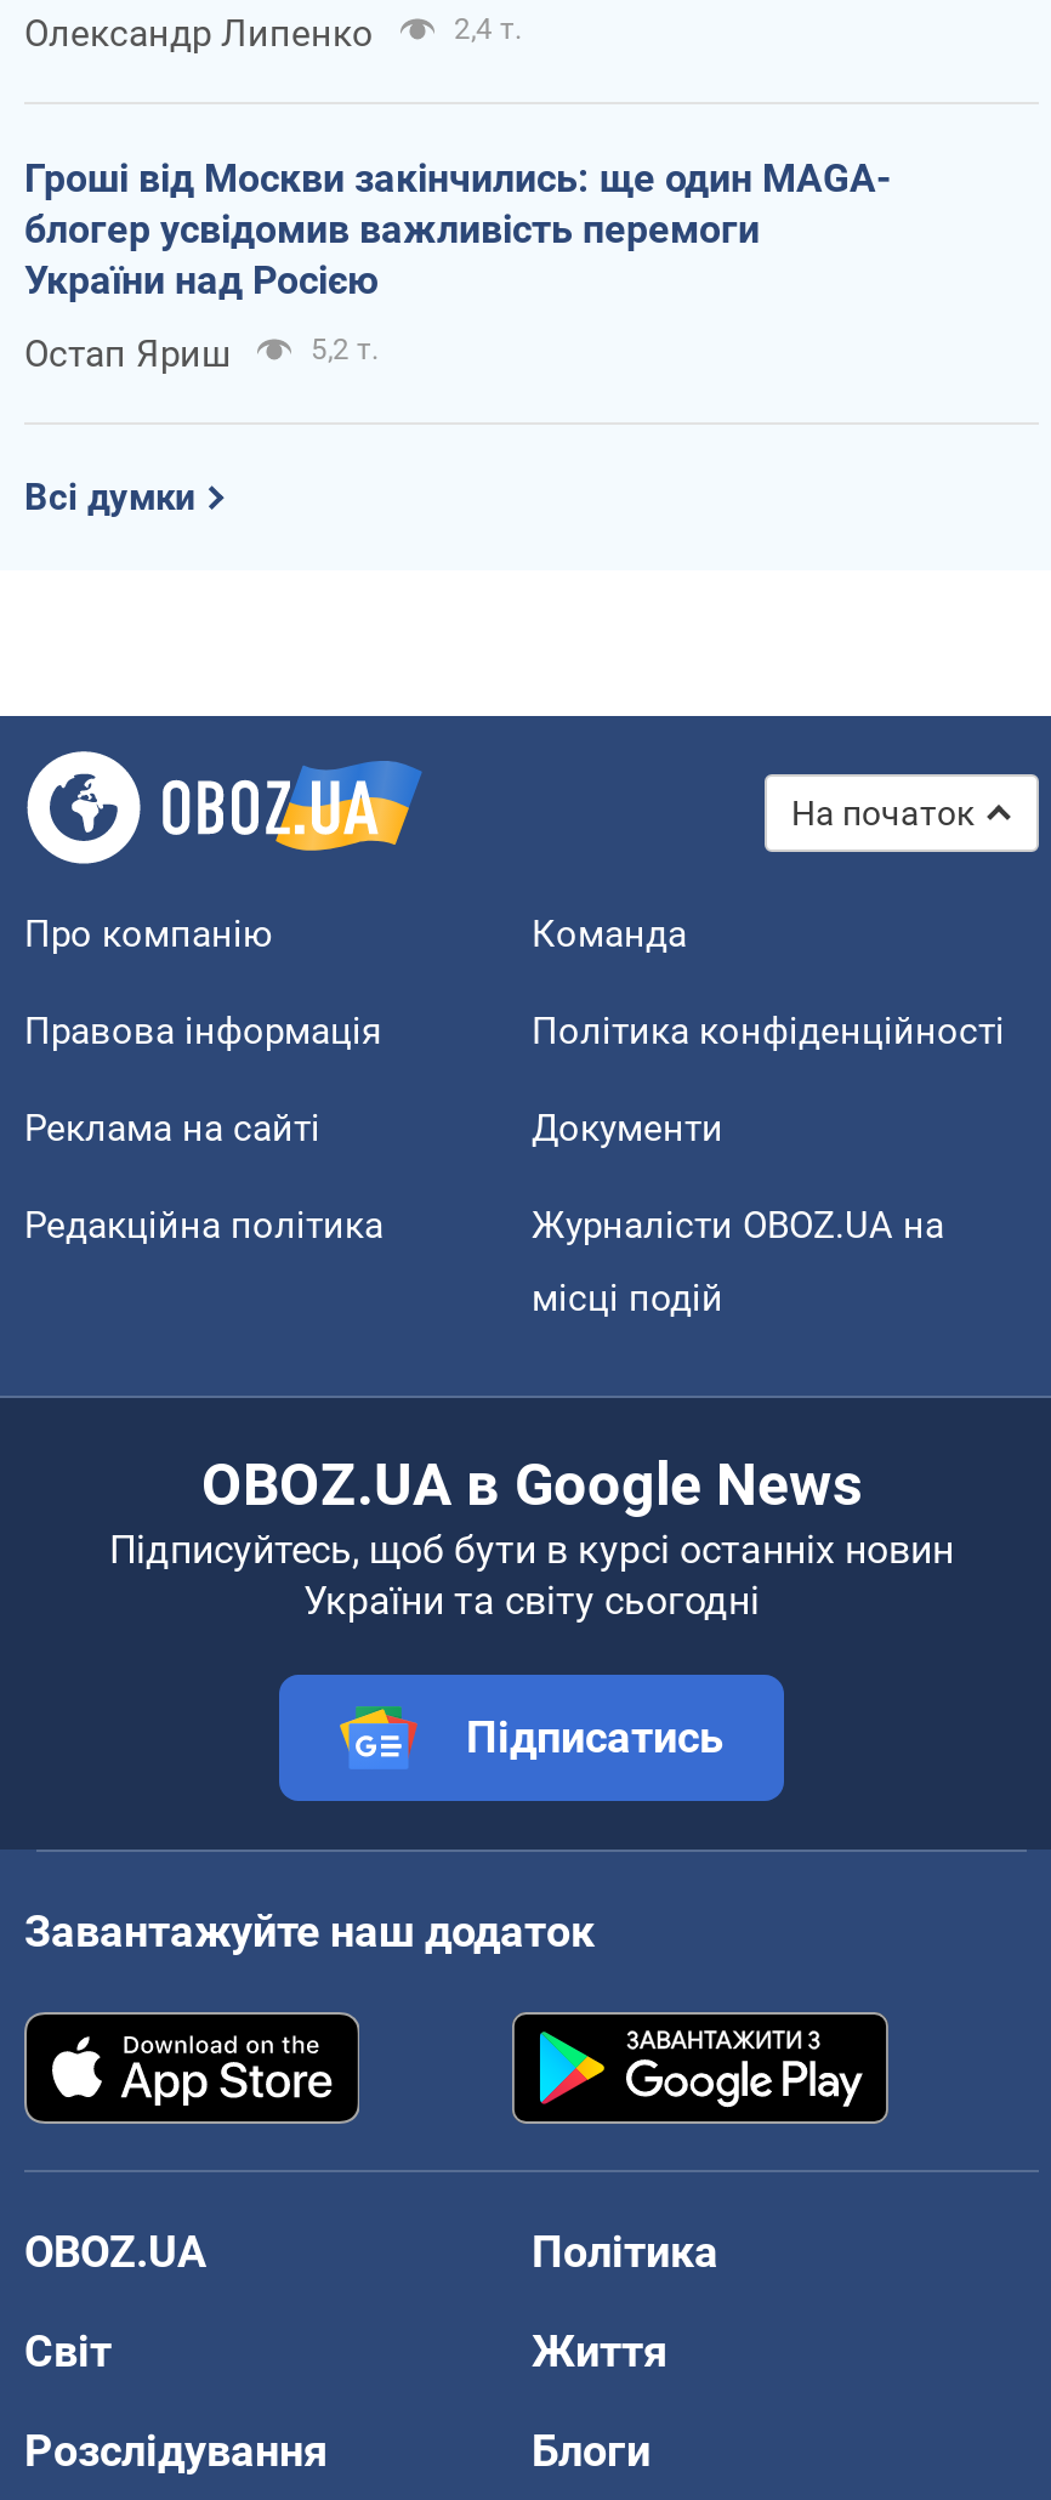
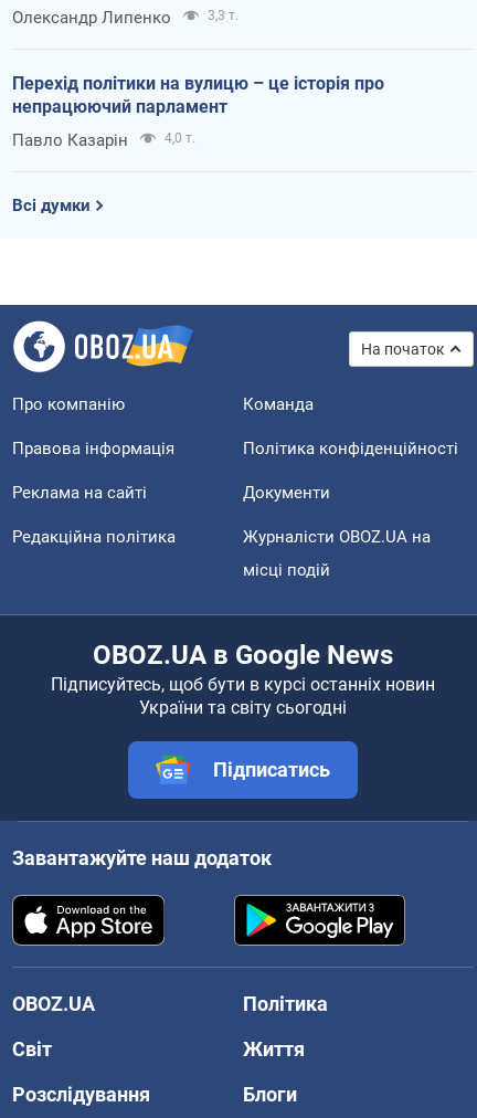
- 2,4 т.
+ 3,3 т.

- Гроші від Москви закінчились: ще один MAGA-
- блогер усвідомив важливість перемоги
- України над Росією
+ Перехід політики на вулицю – це історія про
+ непрацюючий парламент

- Остап Яриш
- 5,2 т.
+ Павло Казарін
+ 4,0 т.
